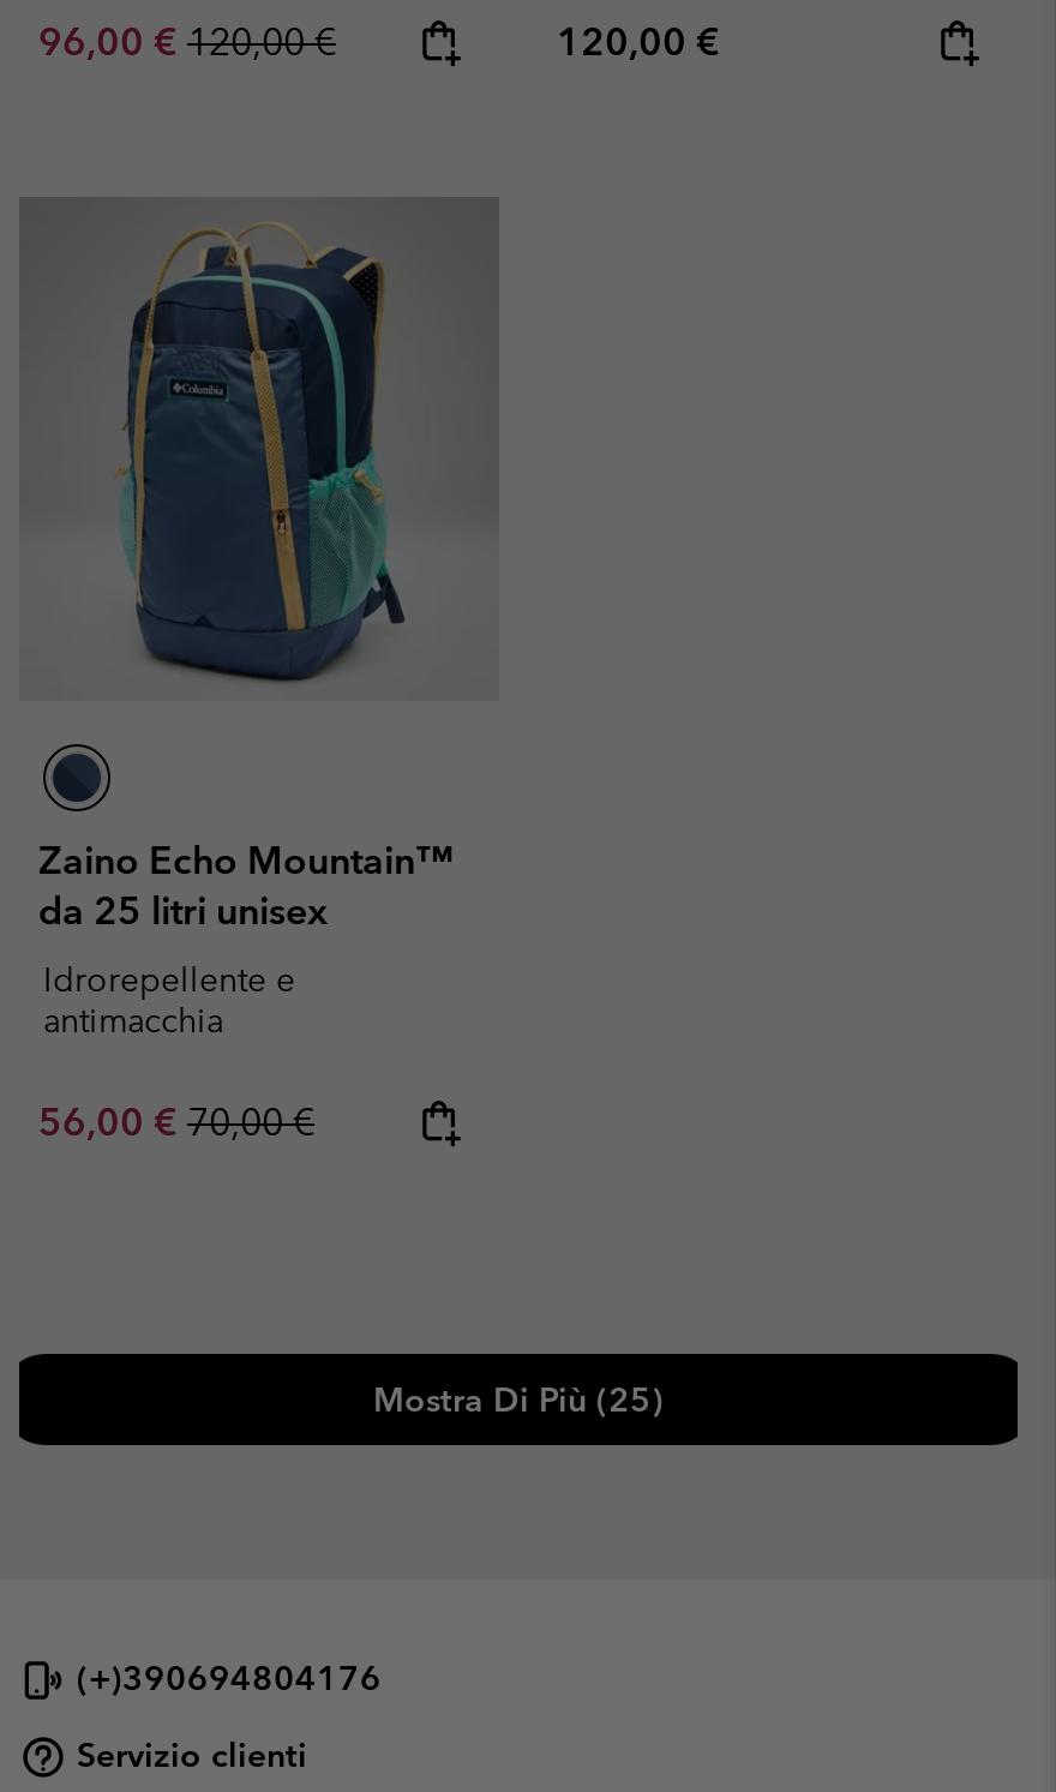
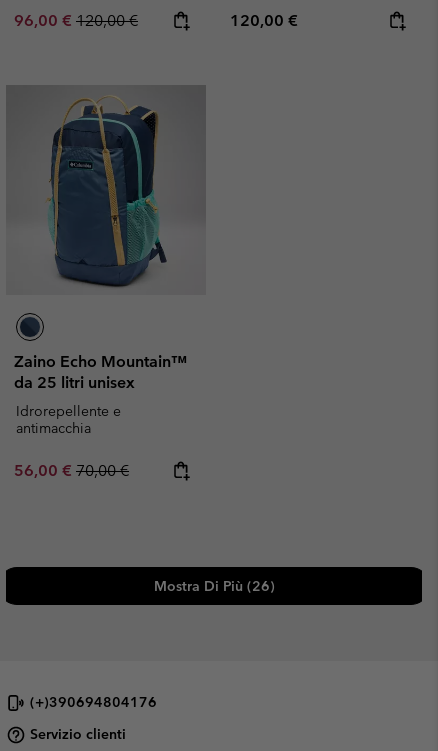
- Mostra Di Più (25)
+ Mostra Di Più (26)
